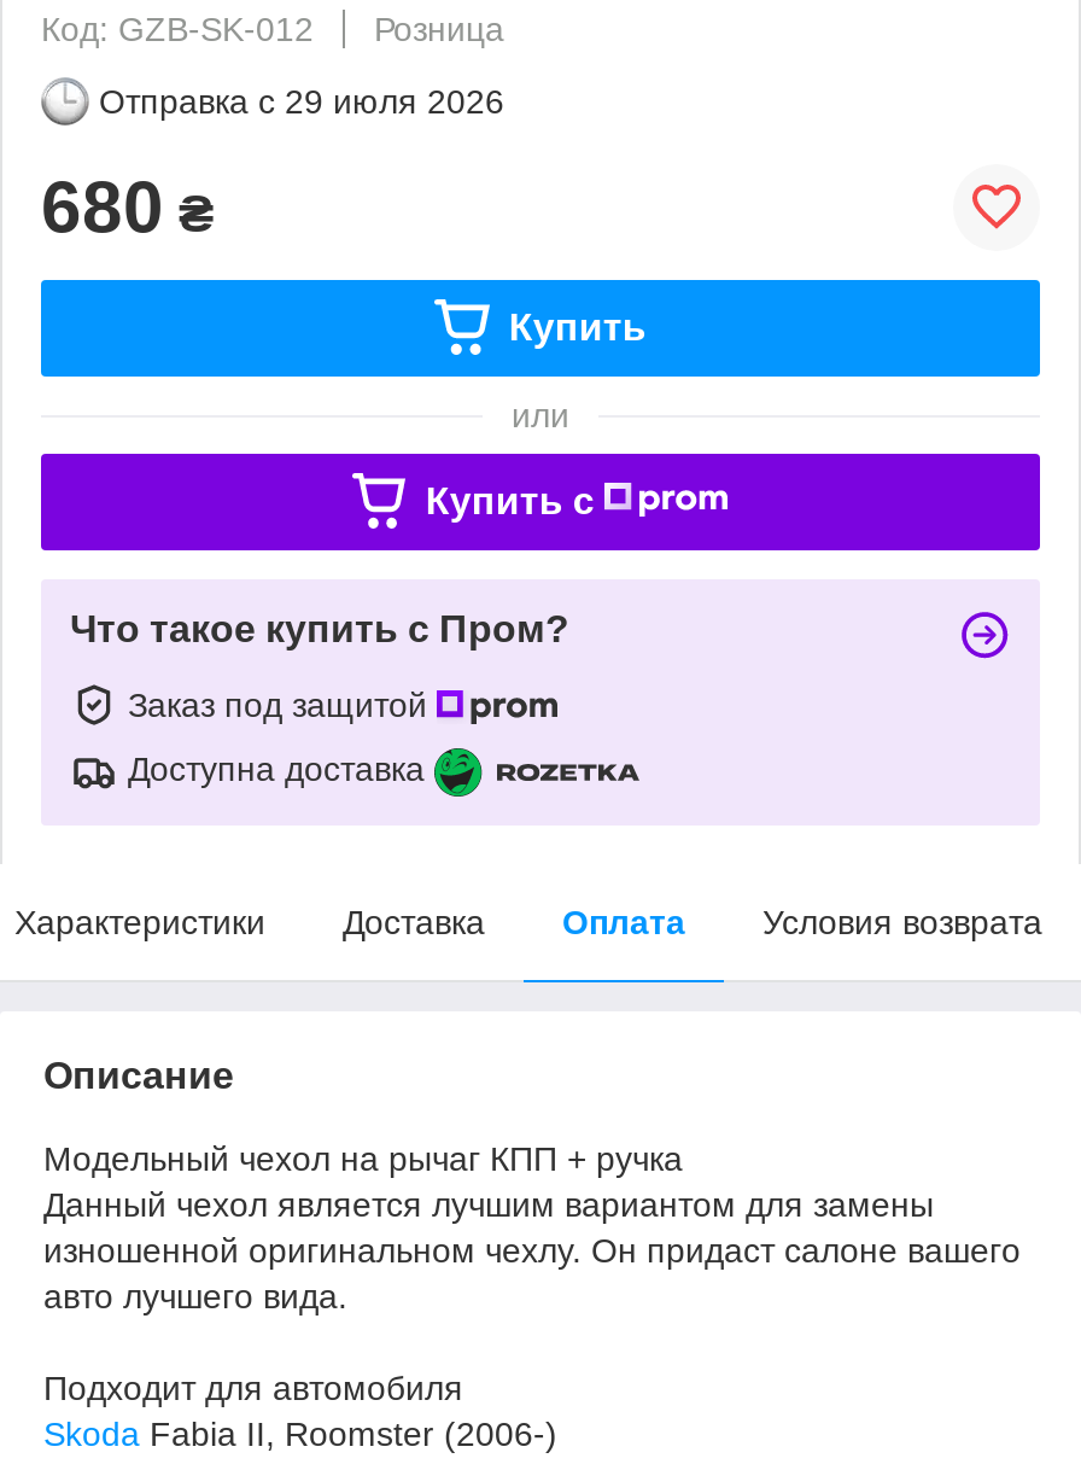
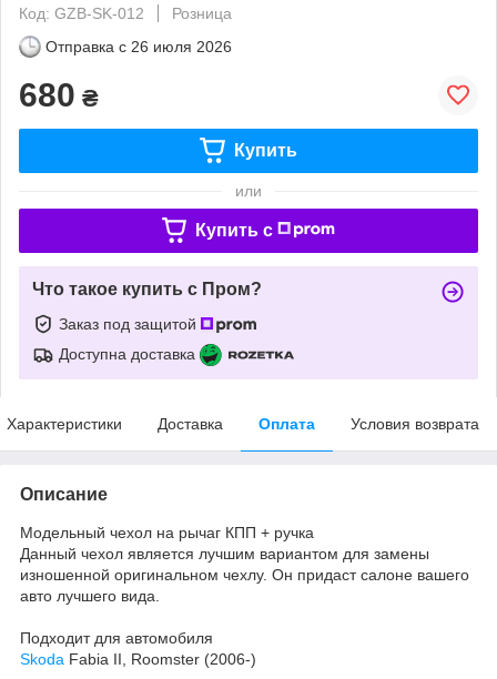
- Отправка с 29 июля 2026
+ Отправка с 26 июля 2026
